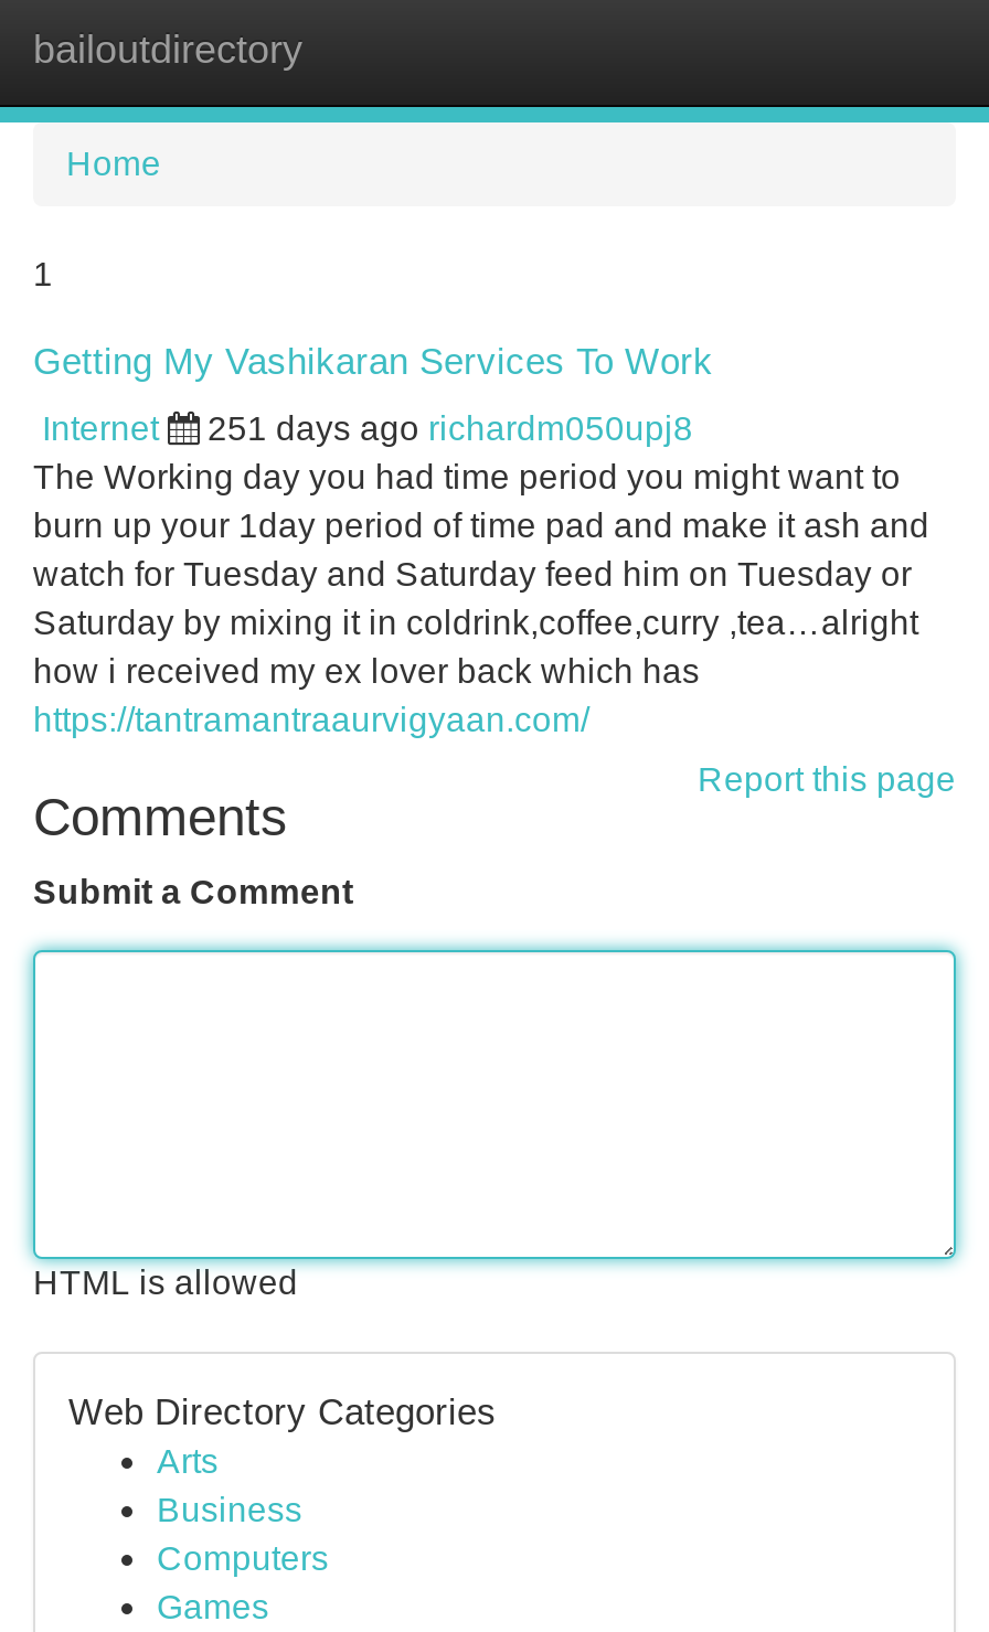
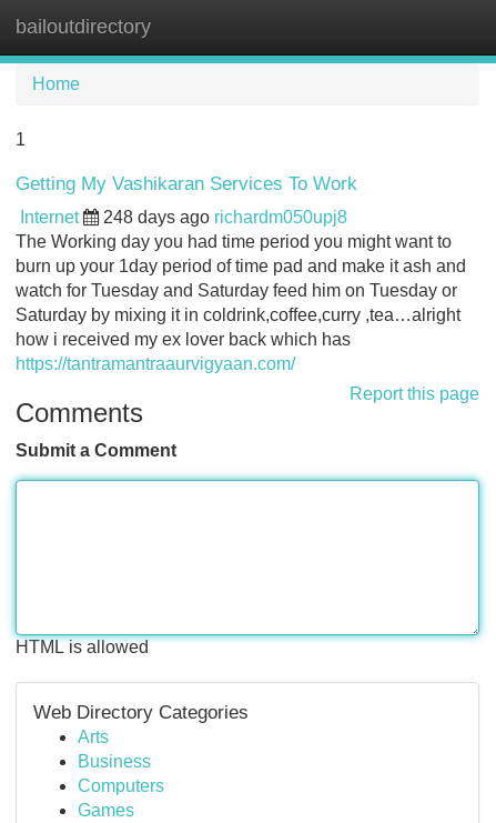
- 251 days ago richardm050upj8
+ 248 days ago richardm050upj8
